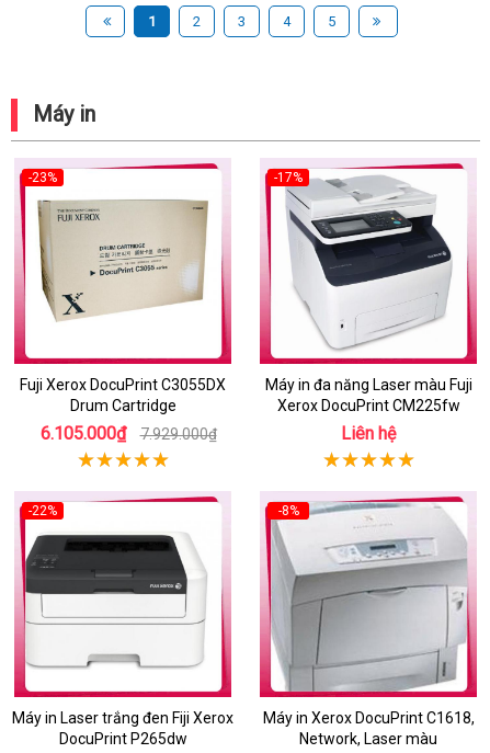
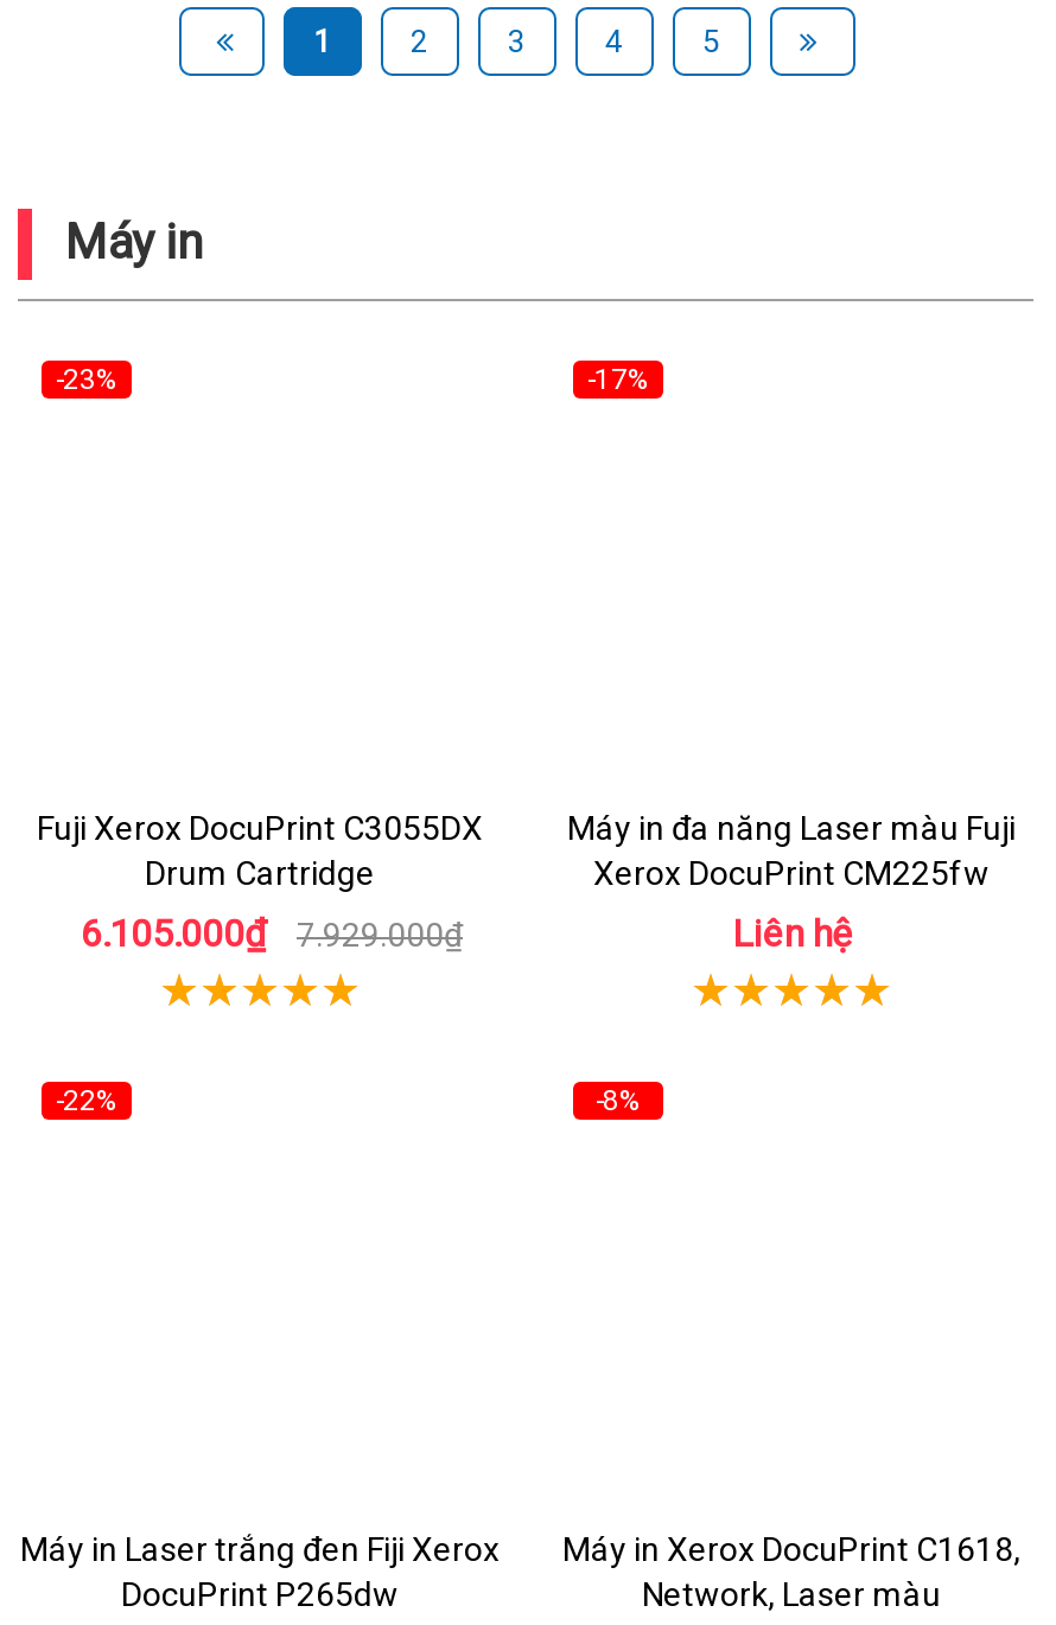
- [image]

- [image]

- [image]

- [image]
